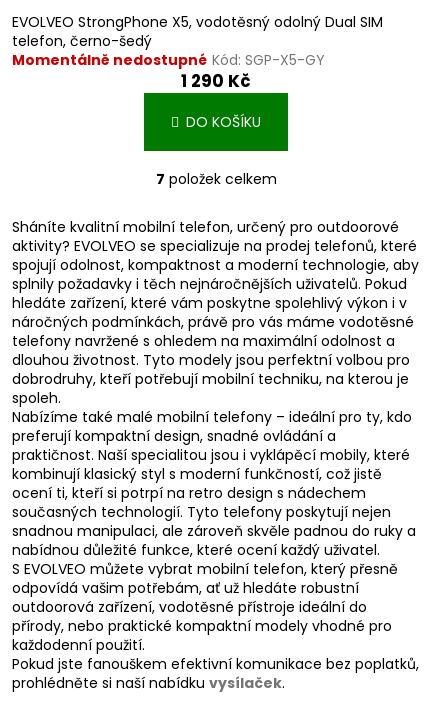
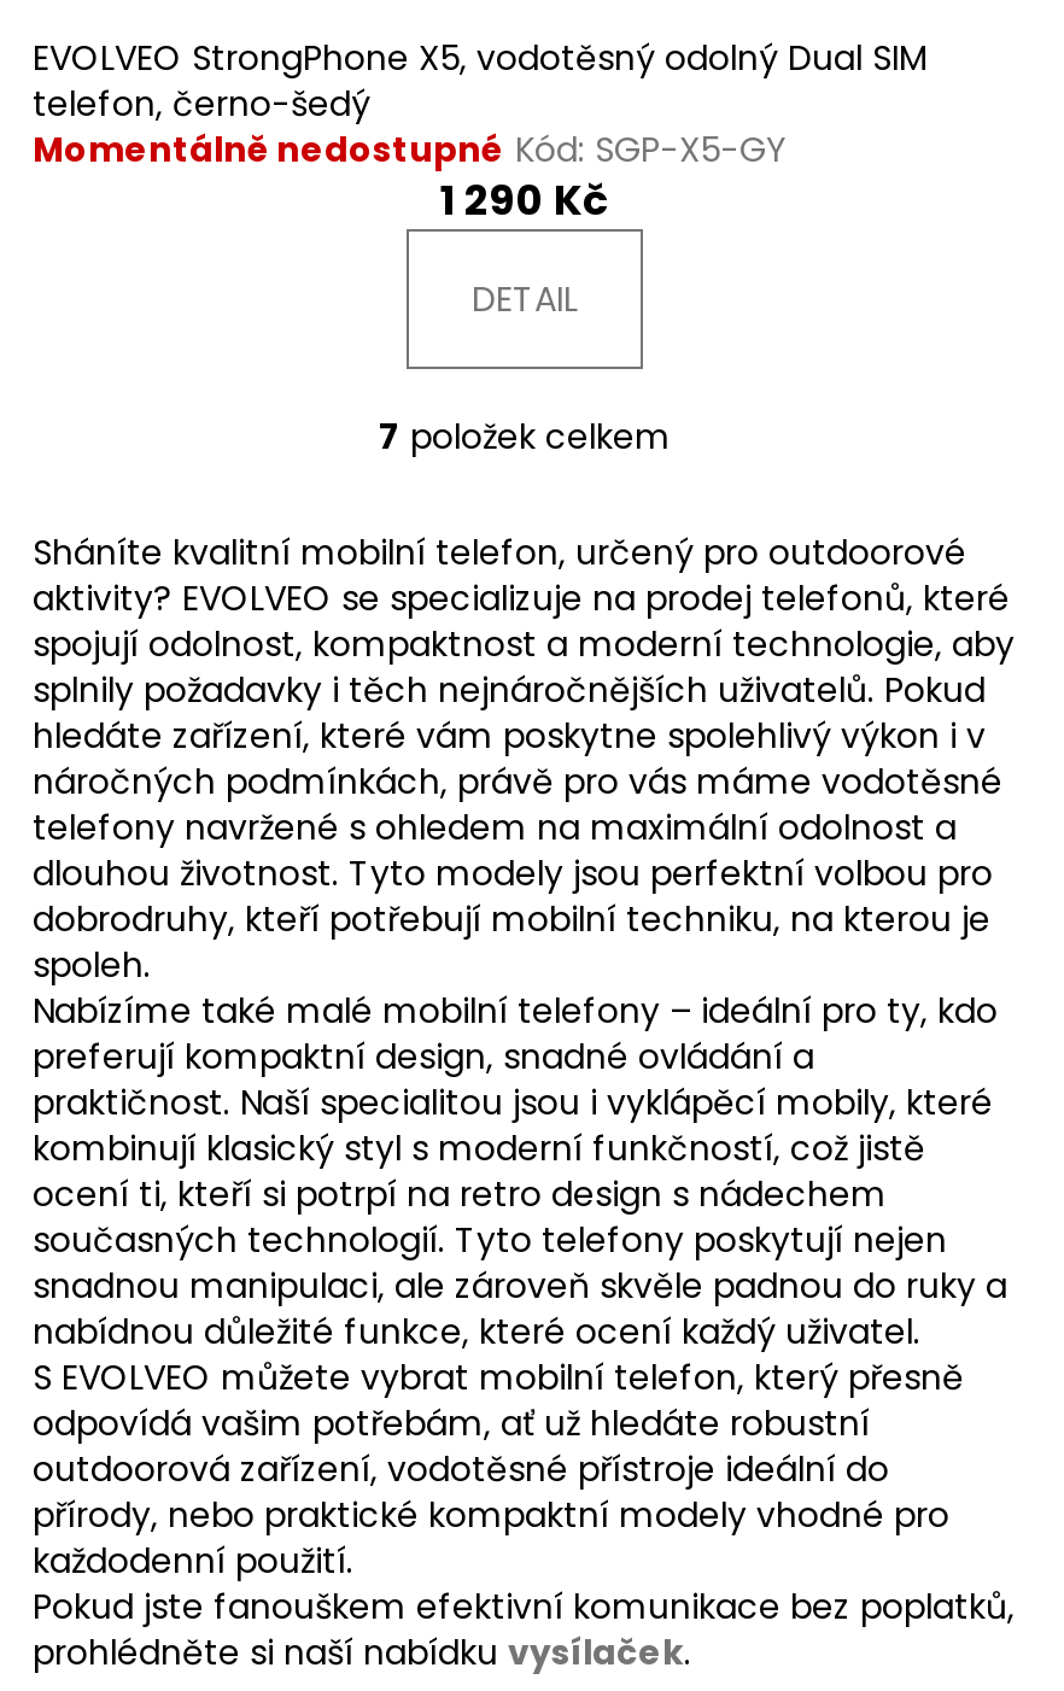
- DO KOŠÍKU
+ DETAIL
